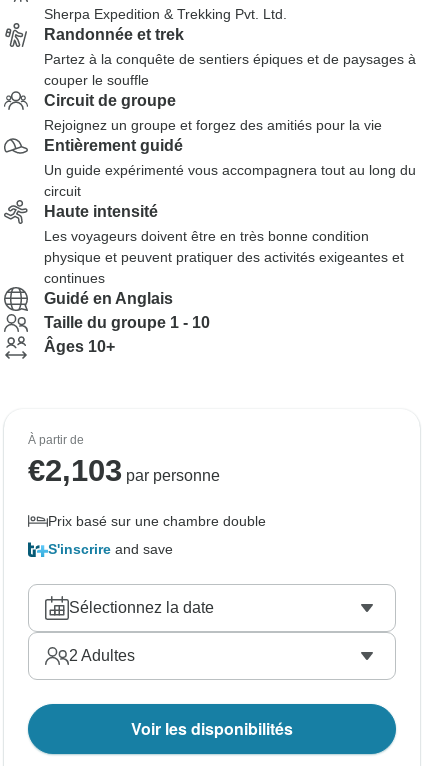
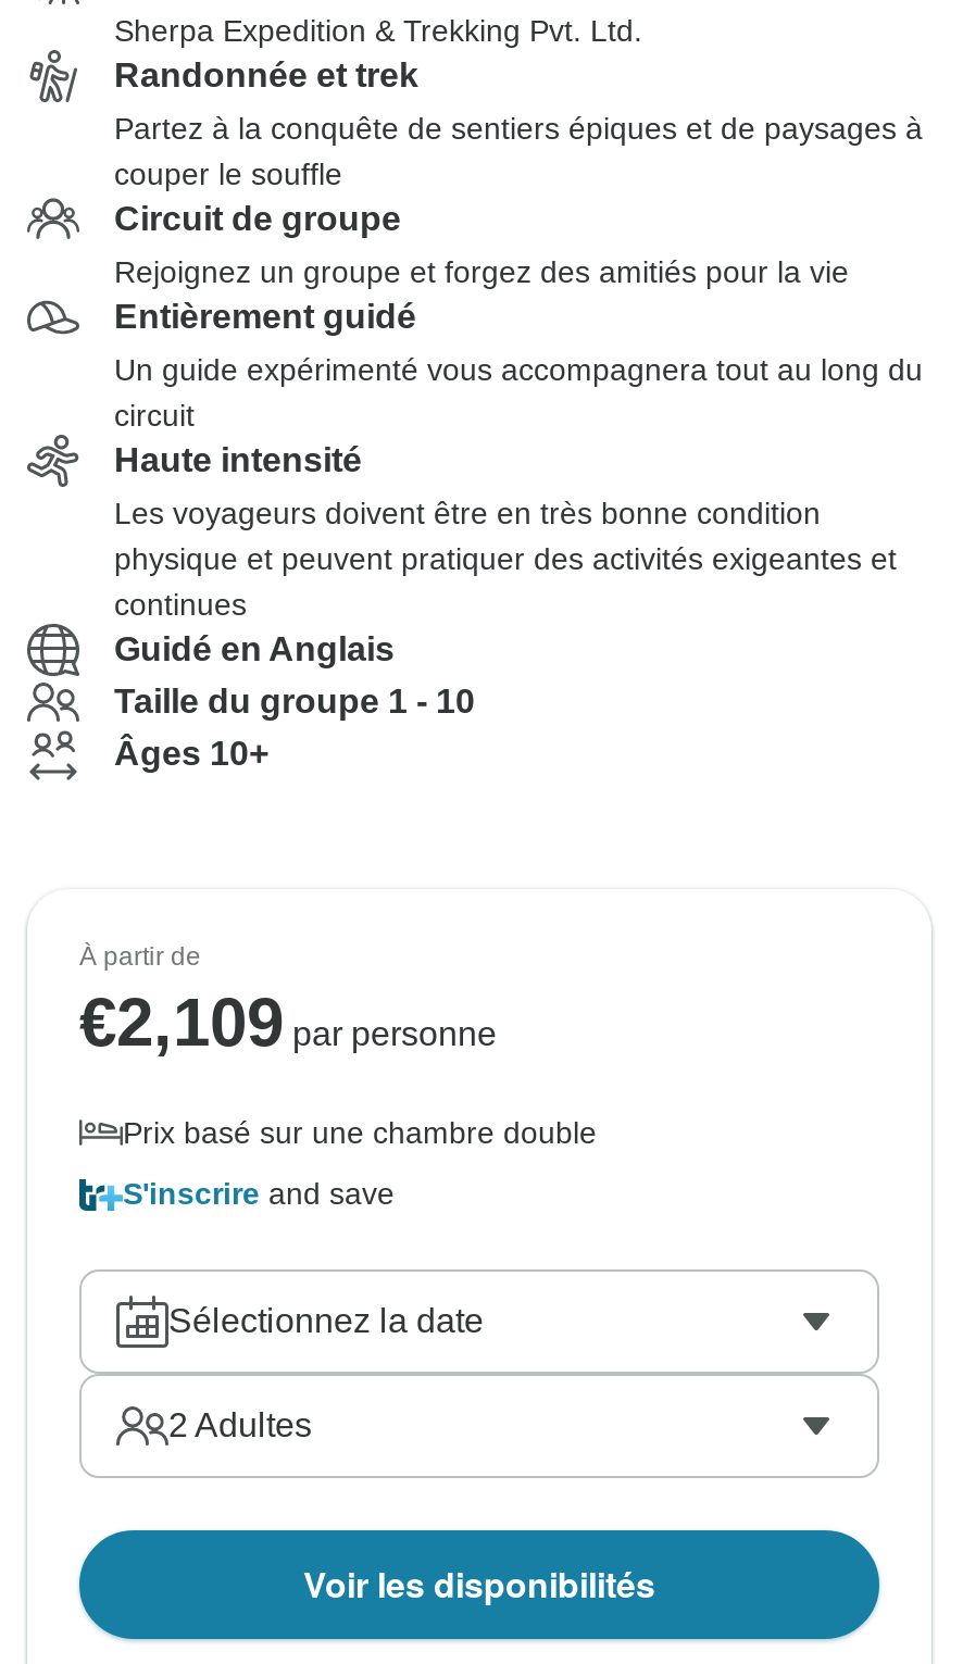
- €2,103 par personne
+ €2,109 par personne
